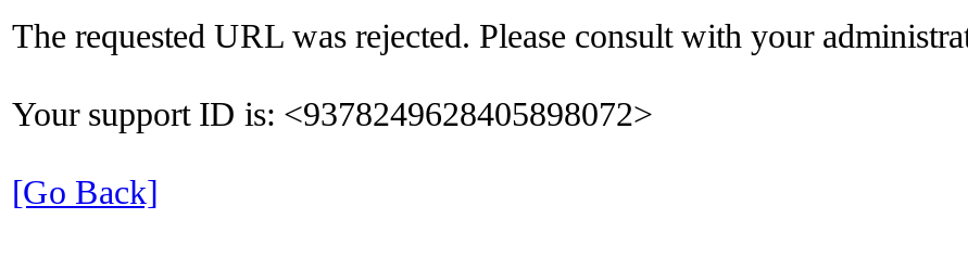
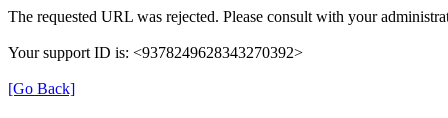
- Your support ID is: <9378249628405898072>
+ Your support ID is: <9378249628343270392>
